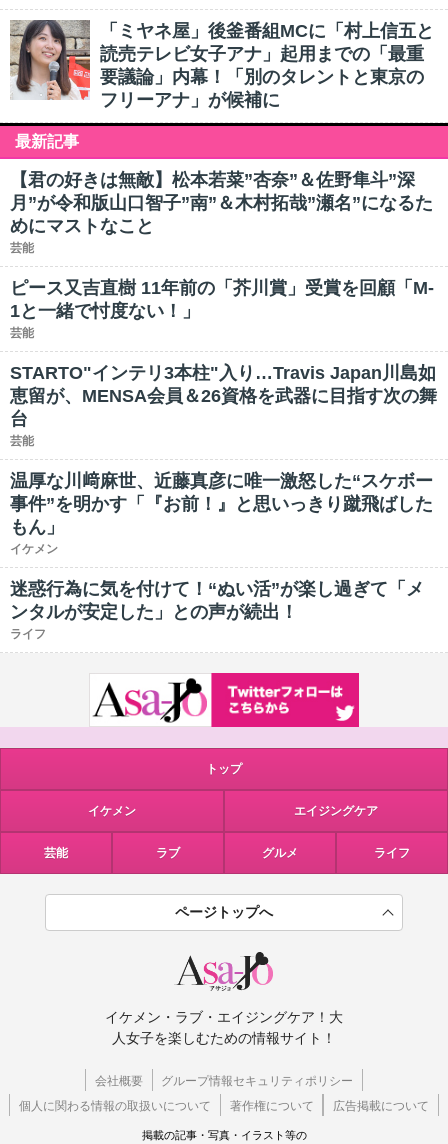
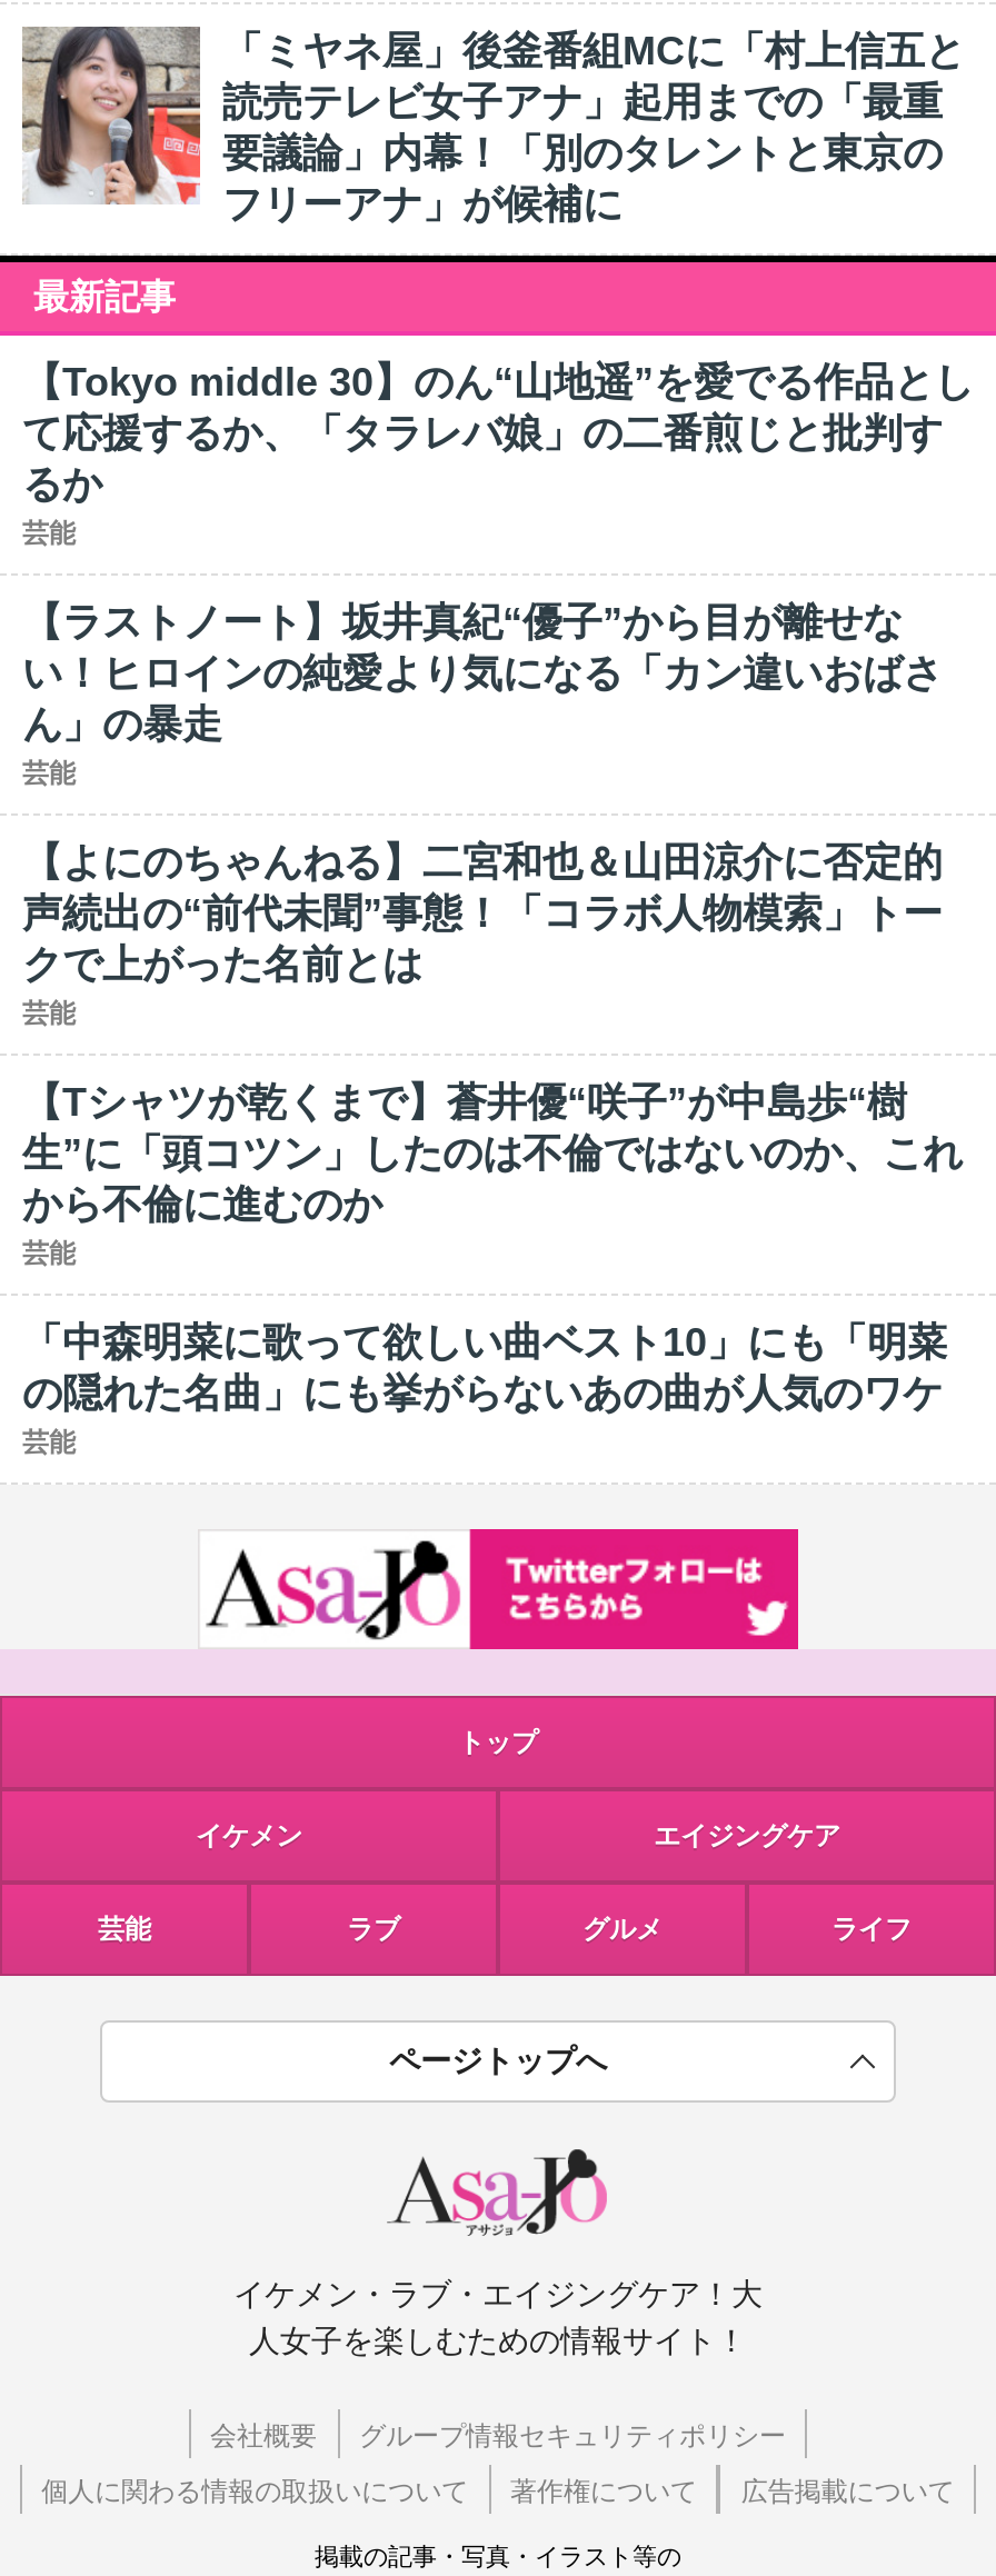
- 【君の好きは無敵】松本若菜”杏奈”＆佐野隼斗”深
- 月”が令和版山口智子”南”＆木村拓哉”瀬名”になるた
- めにマストなこと
+ 【Tokyo middle 30】のん“山地遥”を愛でる作品とし
+ て応援するか、「タラレバ娘」の二番煎じと批判す
+ るか

- ピース又吉直樹 11年前の「芥川賞」受賞を回顧「M-
- 1と一緒で忖度ない！」
+ 【ラストノート】坂井真紀“優子”から目が離せな
+ い！ヒロインの純愛より気になる「カン違いおばさ
+ ん」の暴走

- STARTO"インテリ3本柱"入り…Travis Japan川島如
- 恵留が、MENSA会員＆26資格を武器に目指す次の舞
- 台
+ 【よにのちゃんねる】二宮和也＆山田涼介に否定的
+ 声続出の“前代未聞”事態！「コラボ人物模索」トー
+ クで上がった名前とは

- 温厚な川﨑麻世、近藤真彦に唯一激怒した“スケボー
- 事件”を明かす「『お前！』と思いっきり蹴飛ばした
- もん」
- イケメン
+ 【Tシャツが乾くまで】蒼井優“咲子”が中島歩“樹
+ 生”に「頭コツン」したのは不倫ではないのか、これ
+ から不倫に進むのか
+ 芸能

- 迷惑行為に気を付けて！“ぬい活”が楽し過ぎて「メ
- ンタルが安定した」との声が続出！
- ライフ
+ 「中森明菜に歌って欲しい曲ベスト10」にも「明菜
+ の隠れた名曲」にも挙がらないあの曲が人気のワケ
+ 芸能
